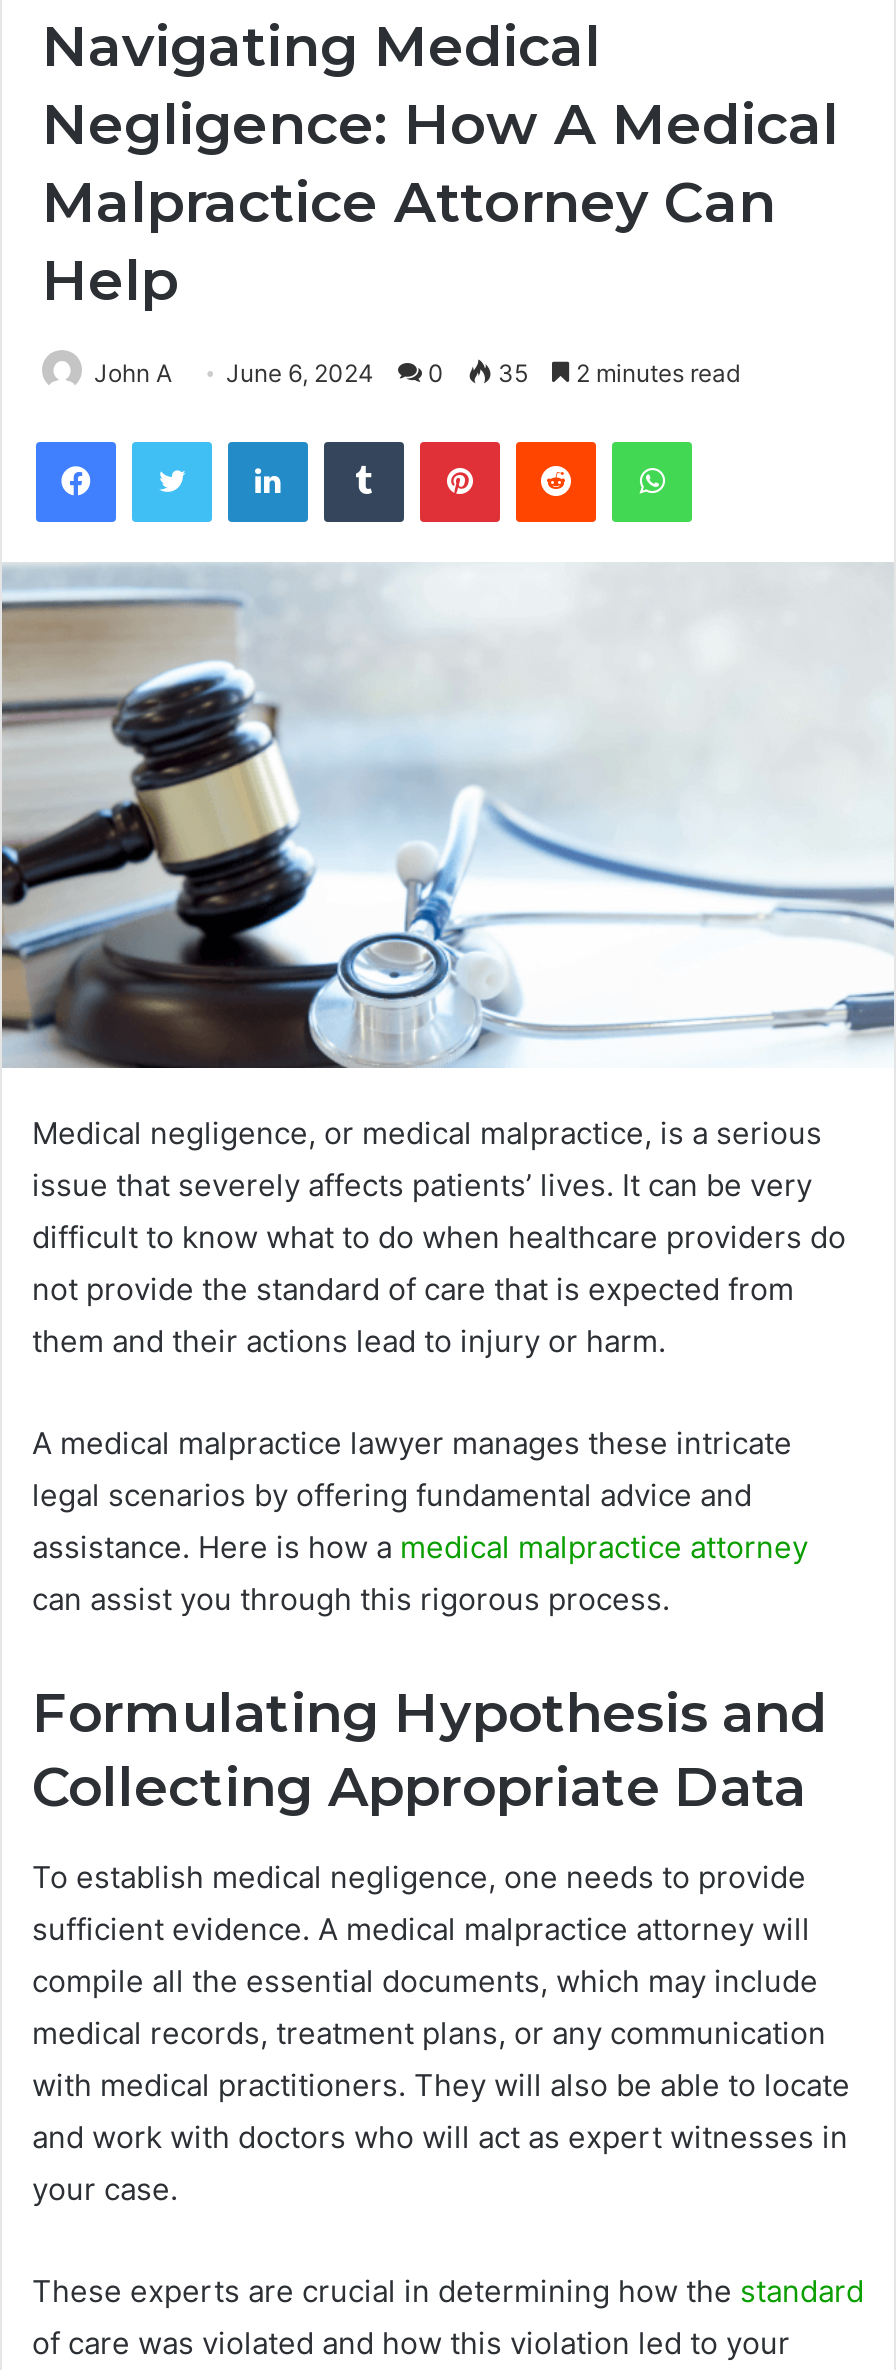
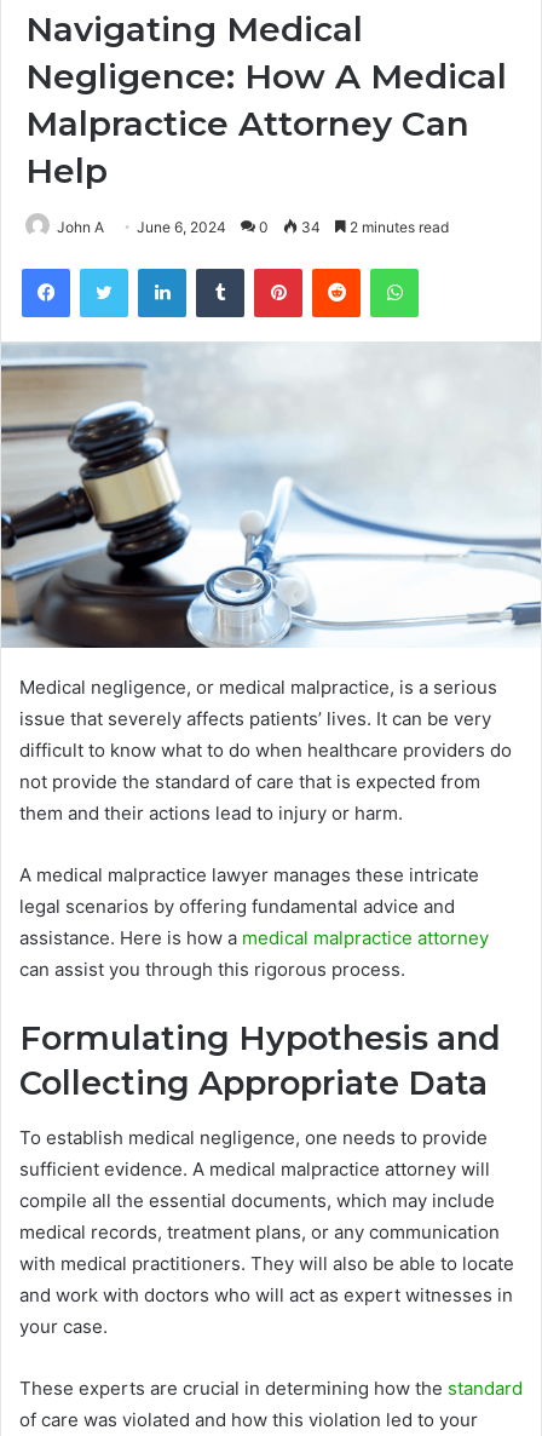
- John A June 6, 2024 0 35 2 minutes read
+ John A June 6, 2024 0 34 2 minutes read
